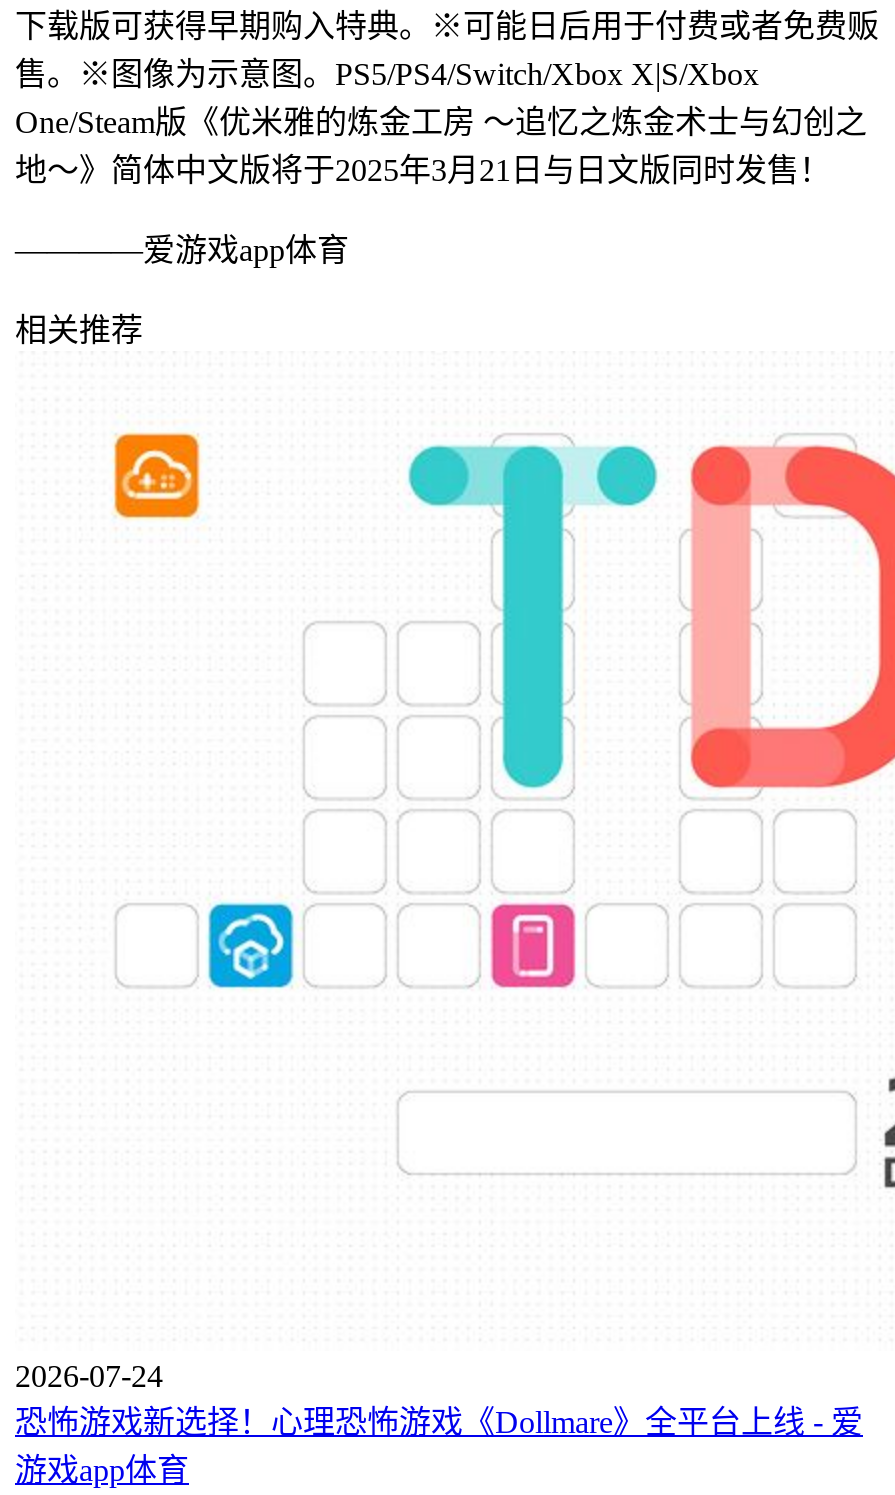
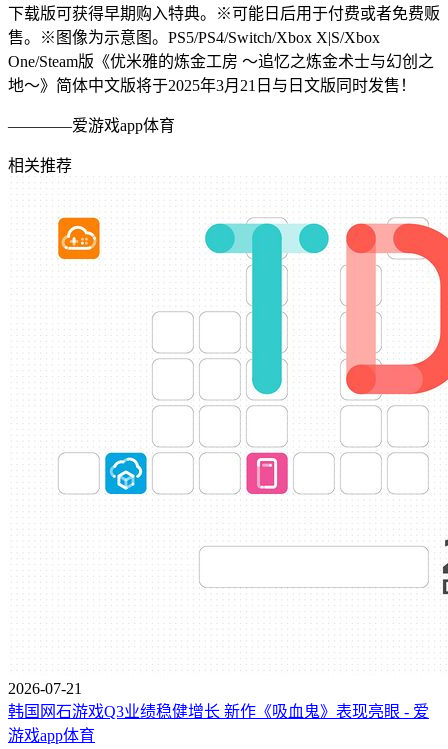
- 2026-07-24
- 恐怖游戏新选择！心理恐怖游戏《Dollmare》全平台上线 - 爱
+ 2026-07-21
+ 韩国网石游戏Q3业绩稳健增长 新作《吸血鬼》表现亮眼 - 爱
